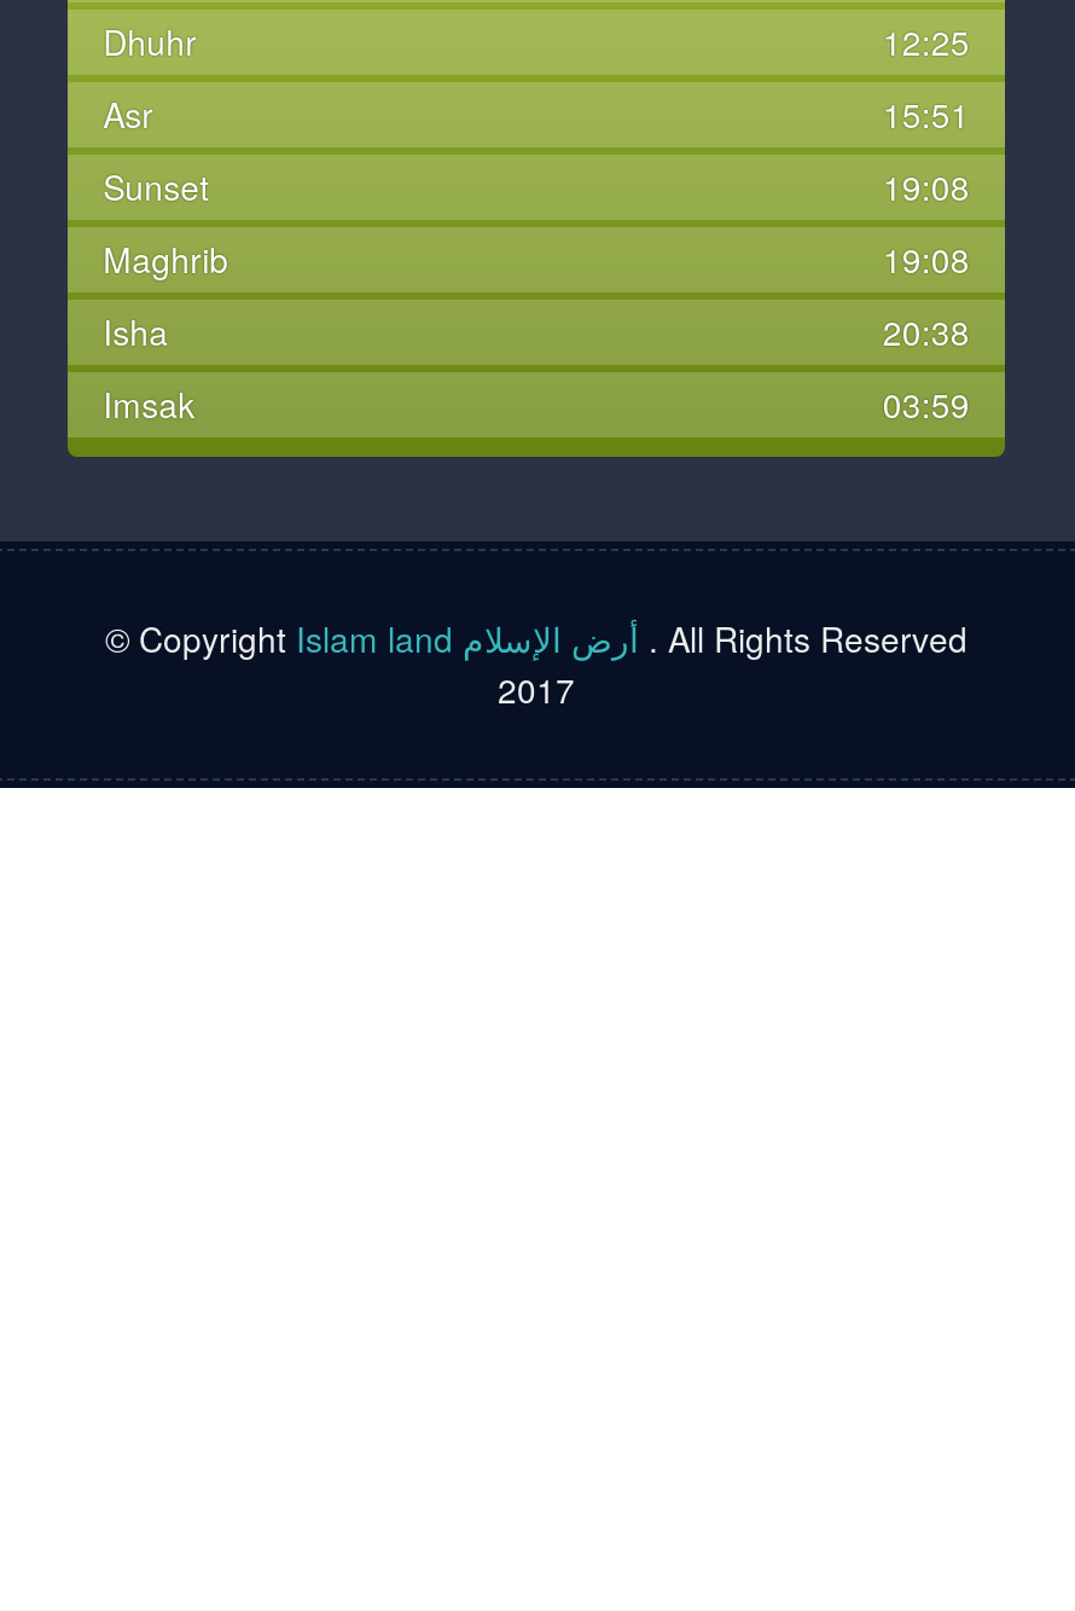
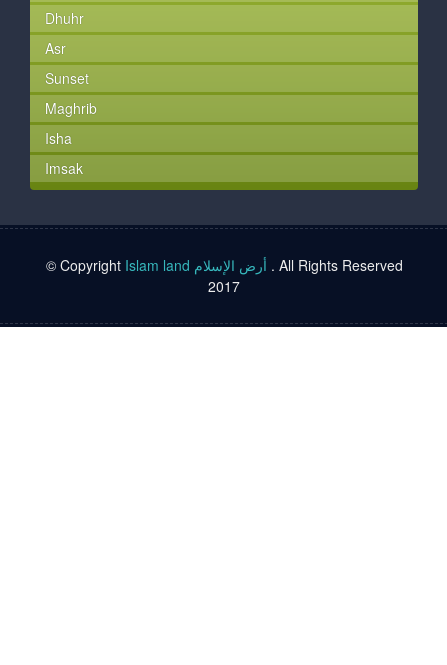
- 12:25

- 15:51

- 19:08

- 19:08

- 20:38

- 03:59
